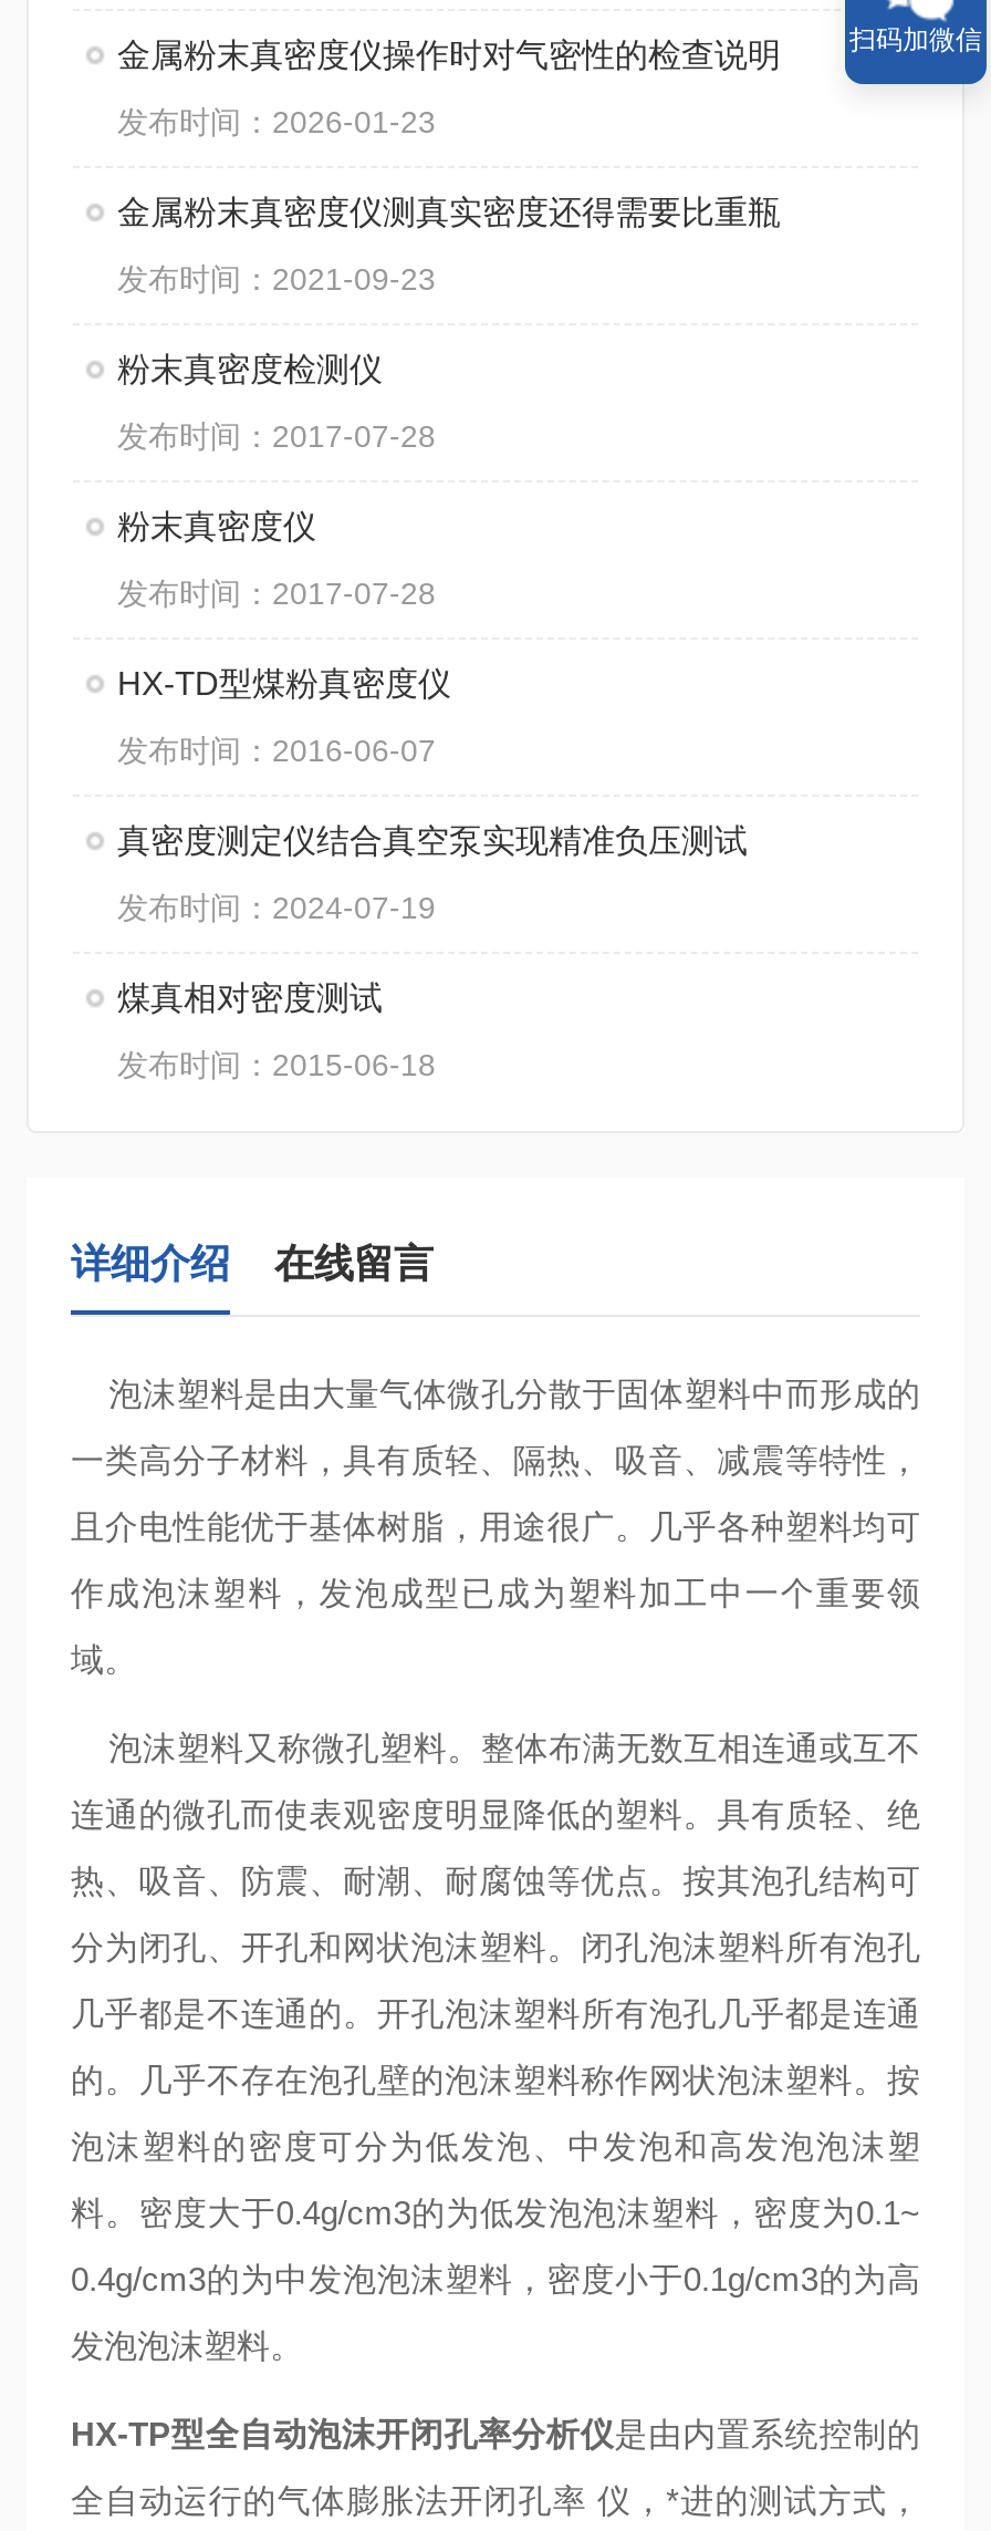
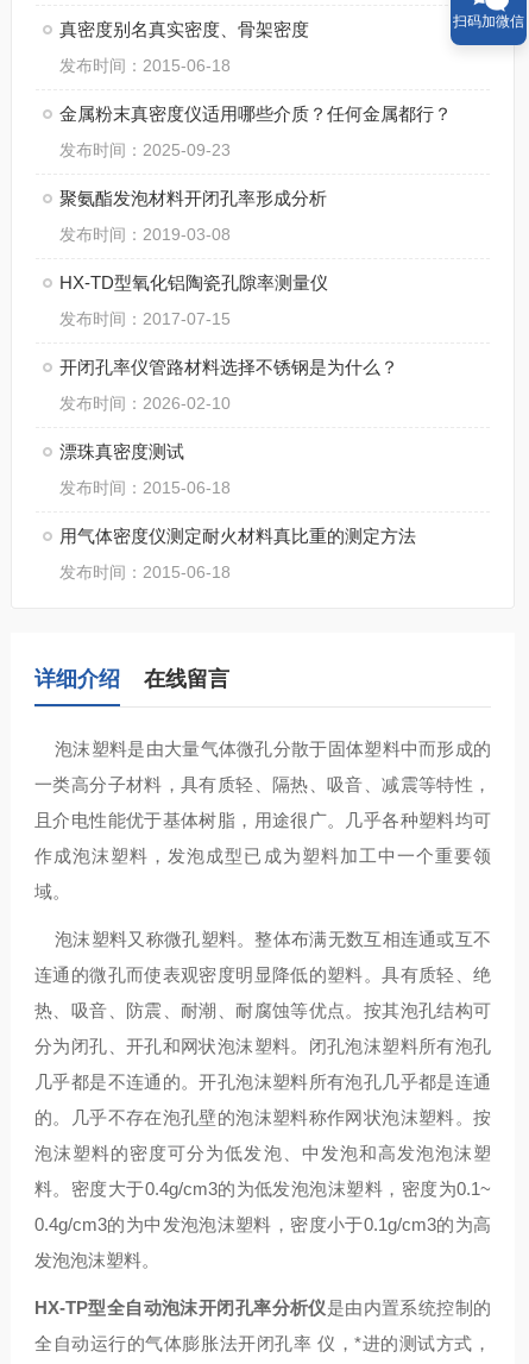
- 金属粉末真密度仪操作时对气密性的检查说明
+ 真密度别名真实密度、骨架密度

- 发布时间：2026-01-23
+ 发布时间：2015-06-18

- 金属粉末真密度仪测真实密度还得需要比重瓶
+ 金属粉末真密度仪适用哪些介质？任何金属都行？

- 发布时间：2021-09-23
+ 发布时间：2025-09-23

- 粉末真密度检测仪
+ 聚氨酯发泡材料开闭孔率形成分析

- 发布时间：2017-07-28
+ 发布时间：2019-03-08

- 粉末真密度仪
+ HX-TD型氧化铝陶瓷孔隙率测量仪

- 发布时间：2017-07-28
+ 发布时间：2017-07-15

- HX-TD型煤粉真密度仪
+ 开闭孔率仪管路材料选择不锈钢是为什么？

- 发布时间：2016-06-07
+ 发布时间：2026-02-10

- 真密度测定仪结合真空泵实现精准负压测试
+ 漂珠真密度测试

- 发布时间：2024-07-19
+ 发布时间：2015-06-18

- 煤真相对密度测试
+ 用气体密度仪测定耐火材料真比重的测定方法
